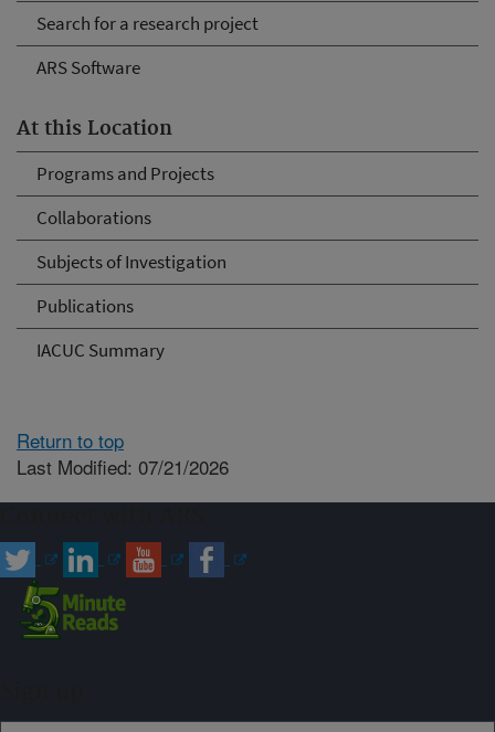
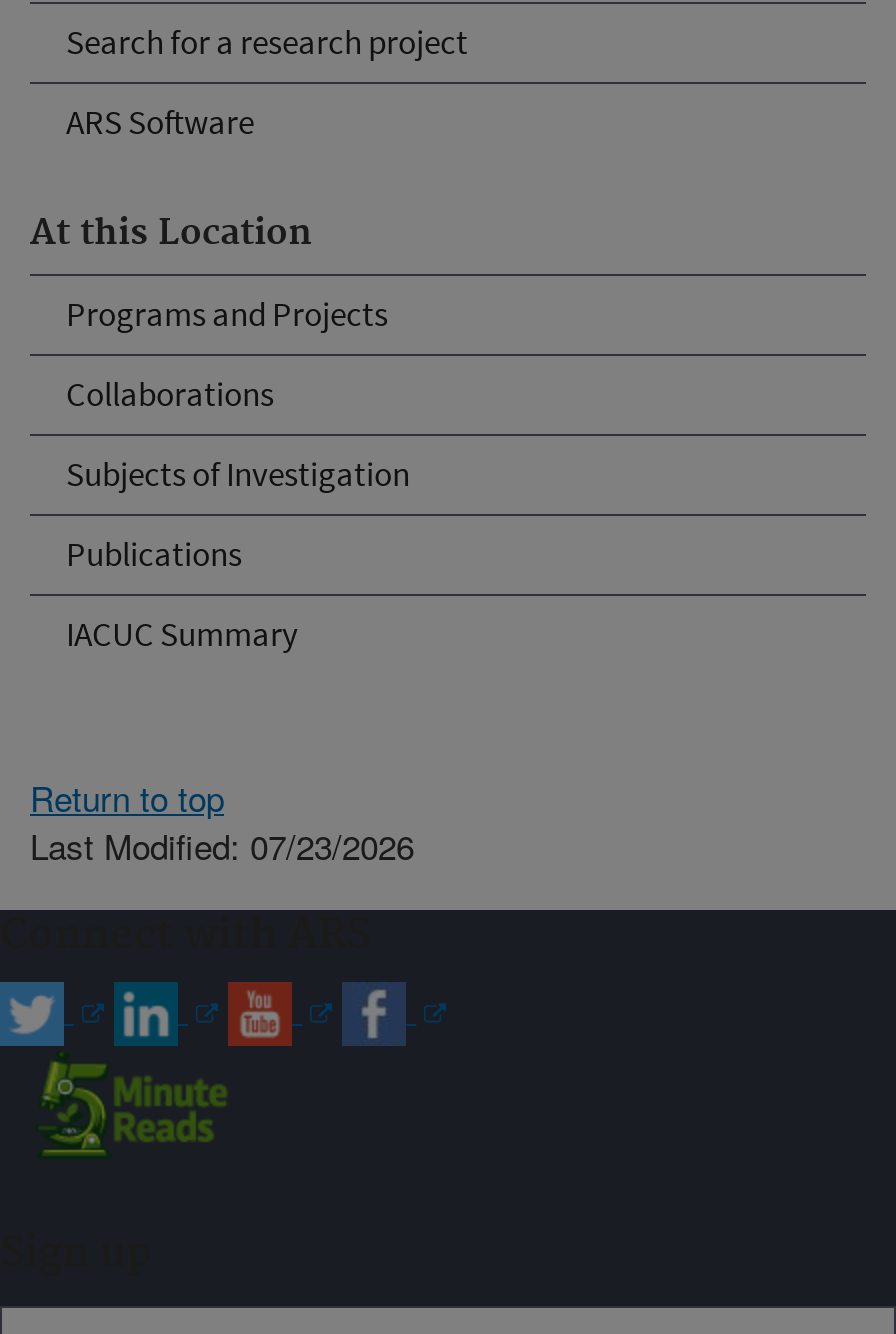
- Last Modified: 07/21/2026
+ Last Modified: 07/23/2026
